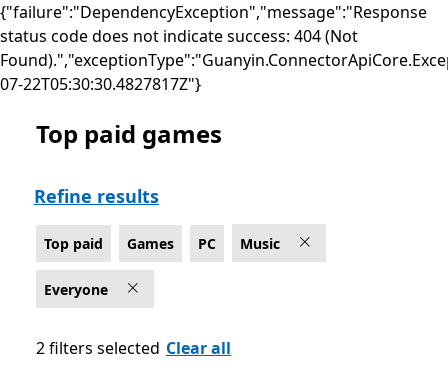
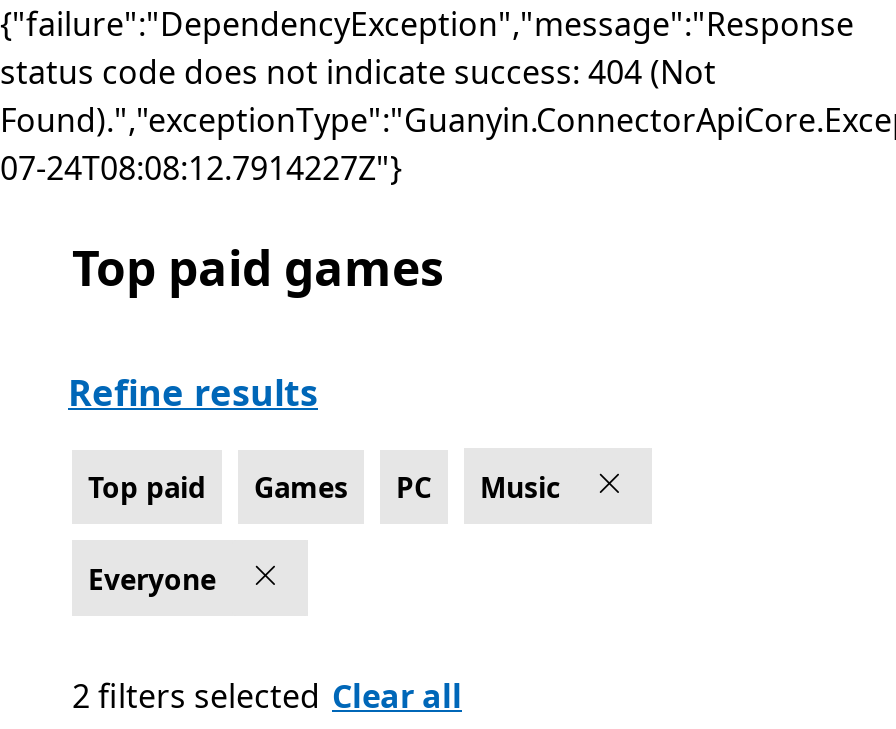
- 07-22T05:30:30.4827817Z"}
+ 07-24T08:08:12.7914227Z"}
